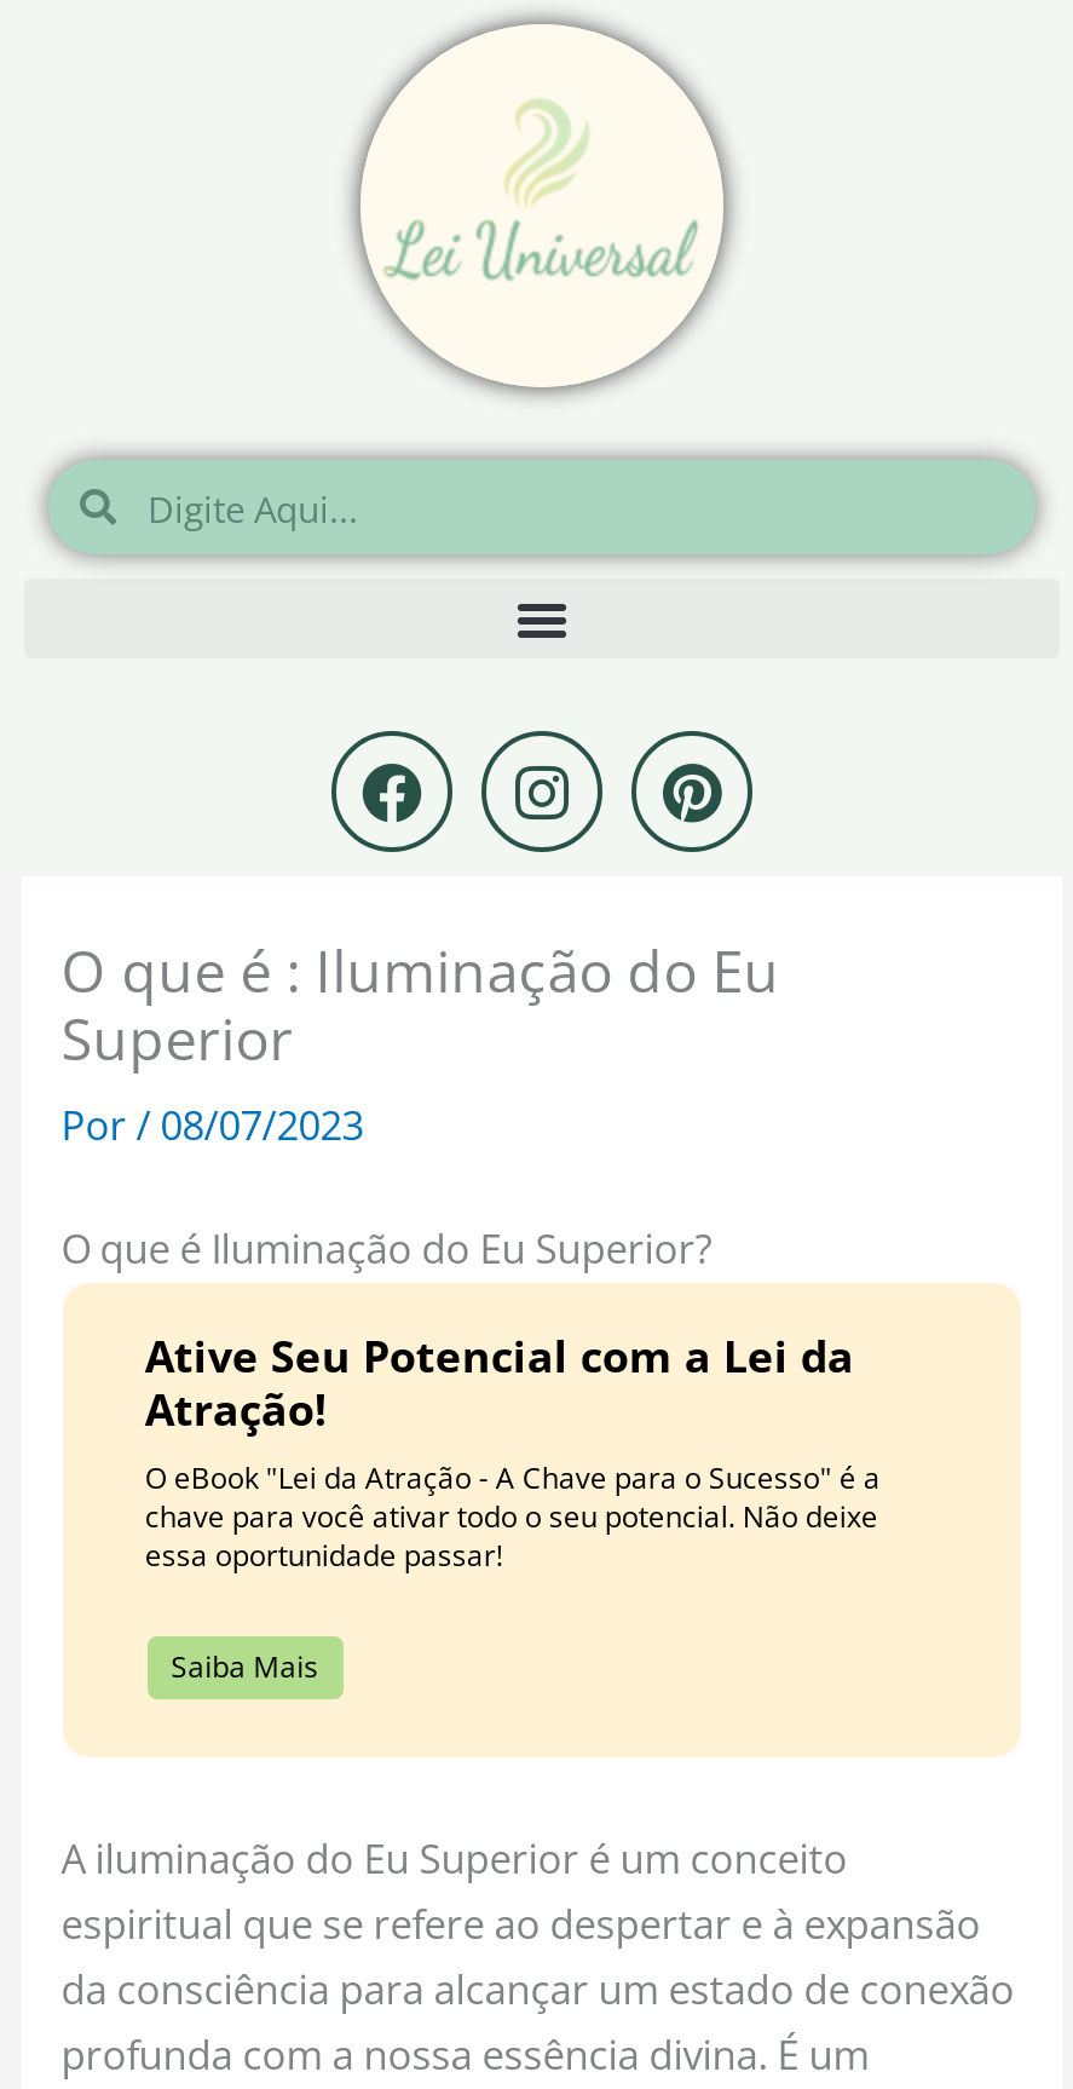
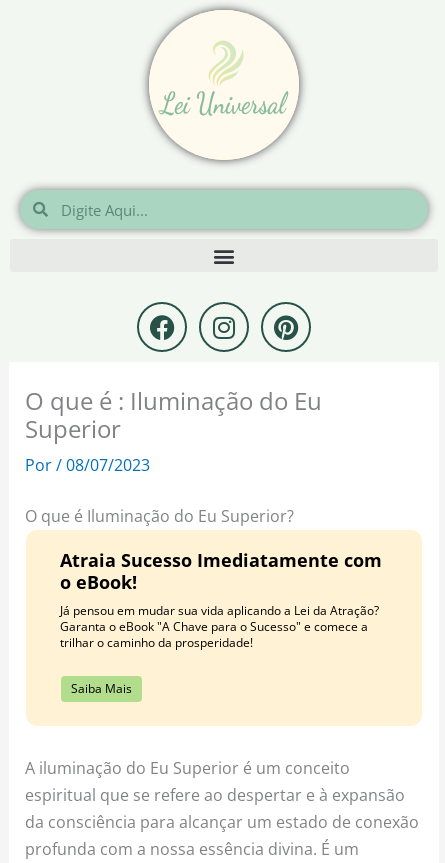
- Ative Seu Potencial com a Lei da
- Atração!
- O eBook "Lei da Atração - A Chave para o Sucesso" é a
- chave para você ativar todo o seu potencial. Não deixe
- essa oportunidade passar!
+ Atraia Sucesso Imediatamente com
+ o eBook!
+ Já pensou em mudar sua vida aplicando a Lei da Atração?
+ Garanta o eBook "A Chave para o Sucesso" e comece a
+ trilhar o caminho da prosperidade!
